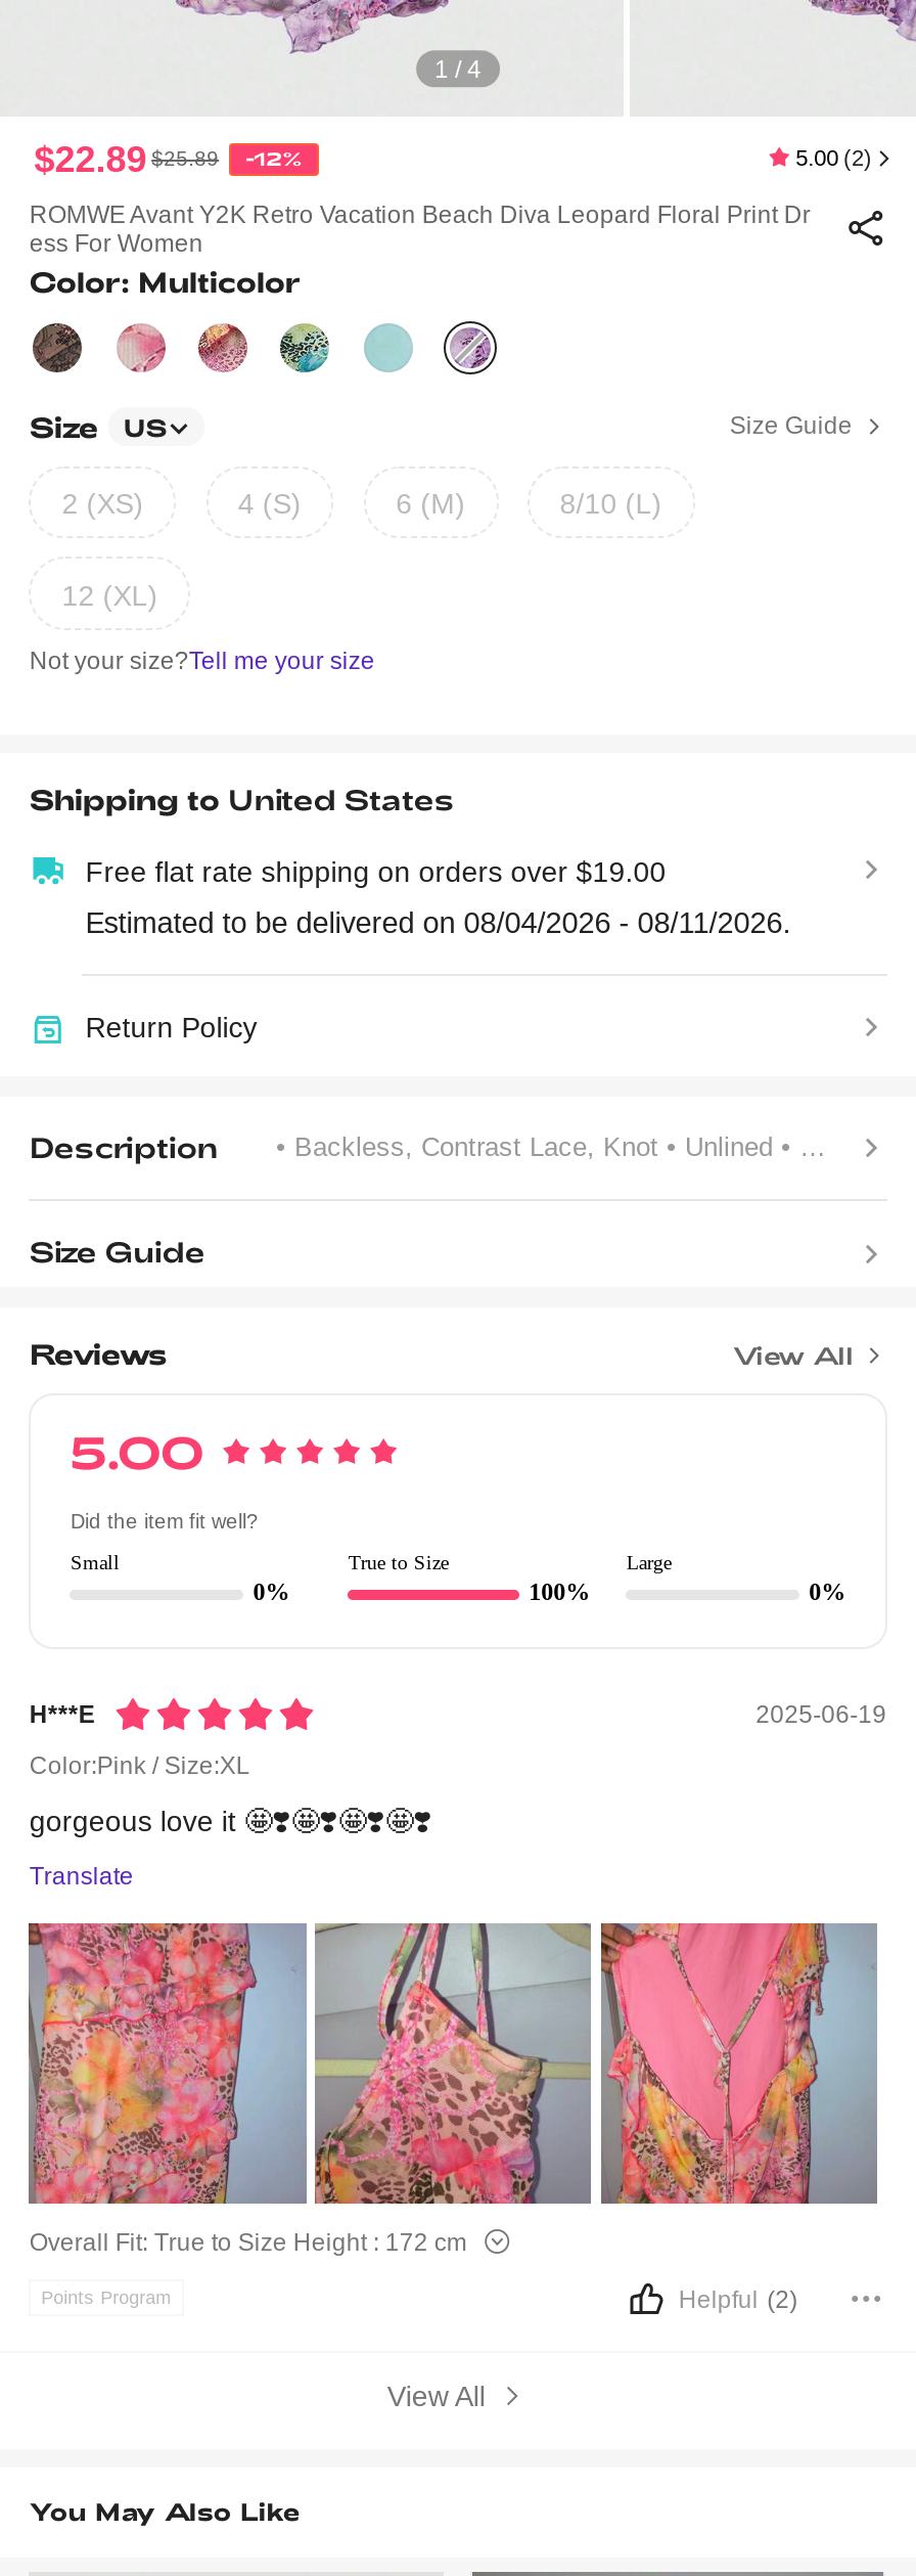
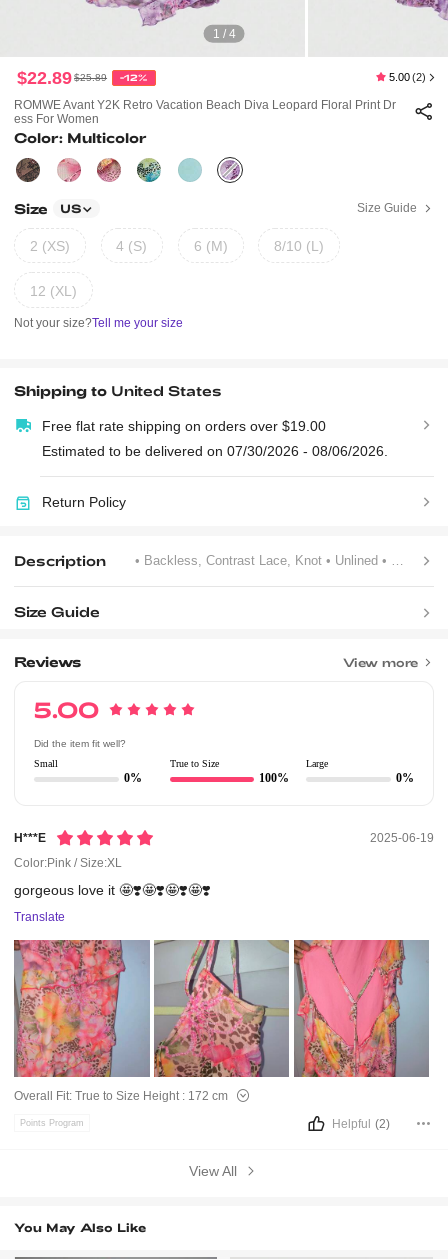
- Estimated to be delivered on 08/04/2026 - 08/11/2026.
+ Estimated to be delivered on 07/30/2026 - 08/06/2026.

- View All
+ View more
